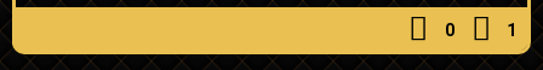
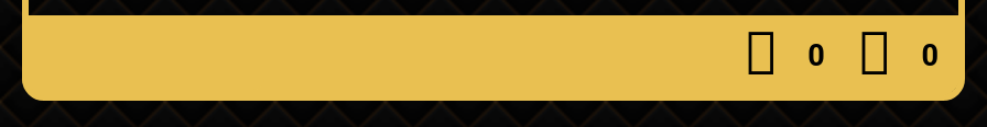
- 1
+ 0
